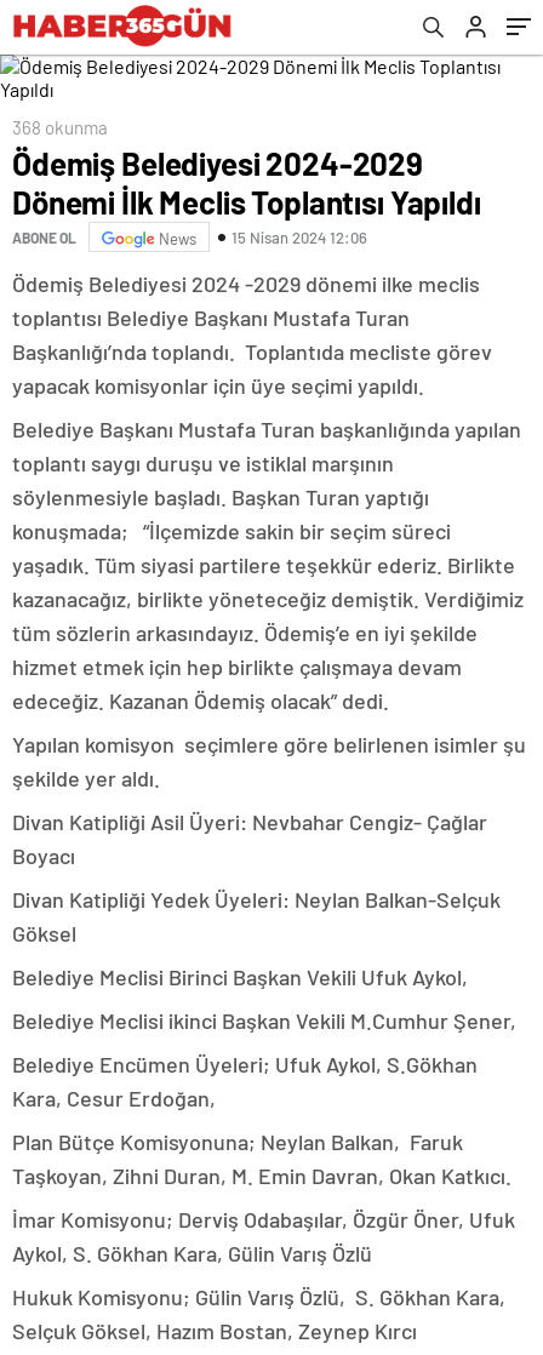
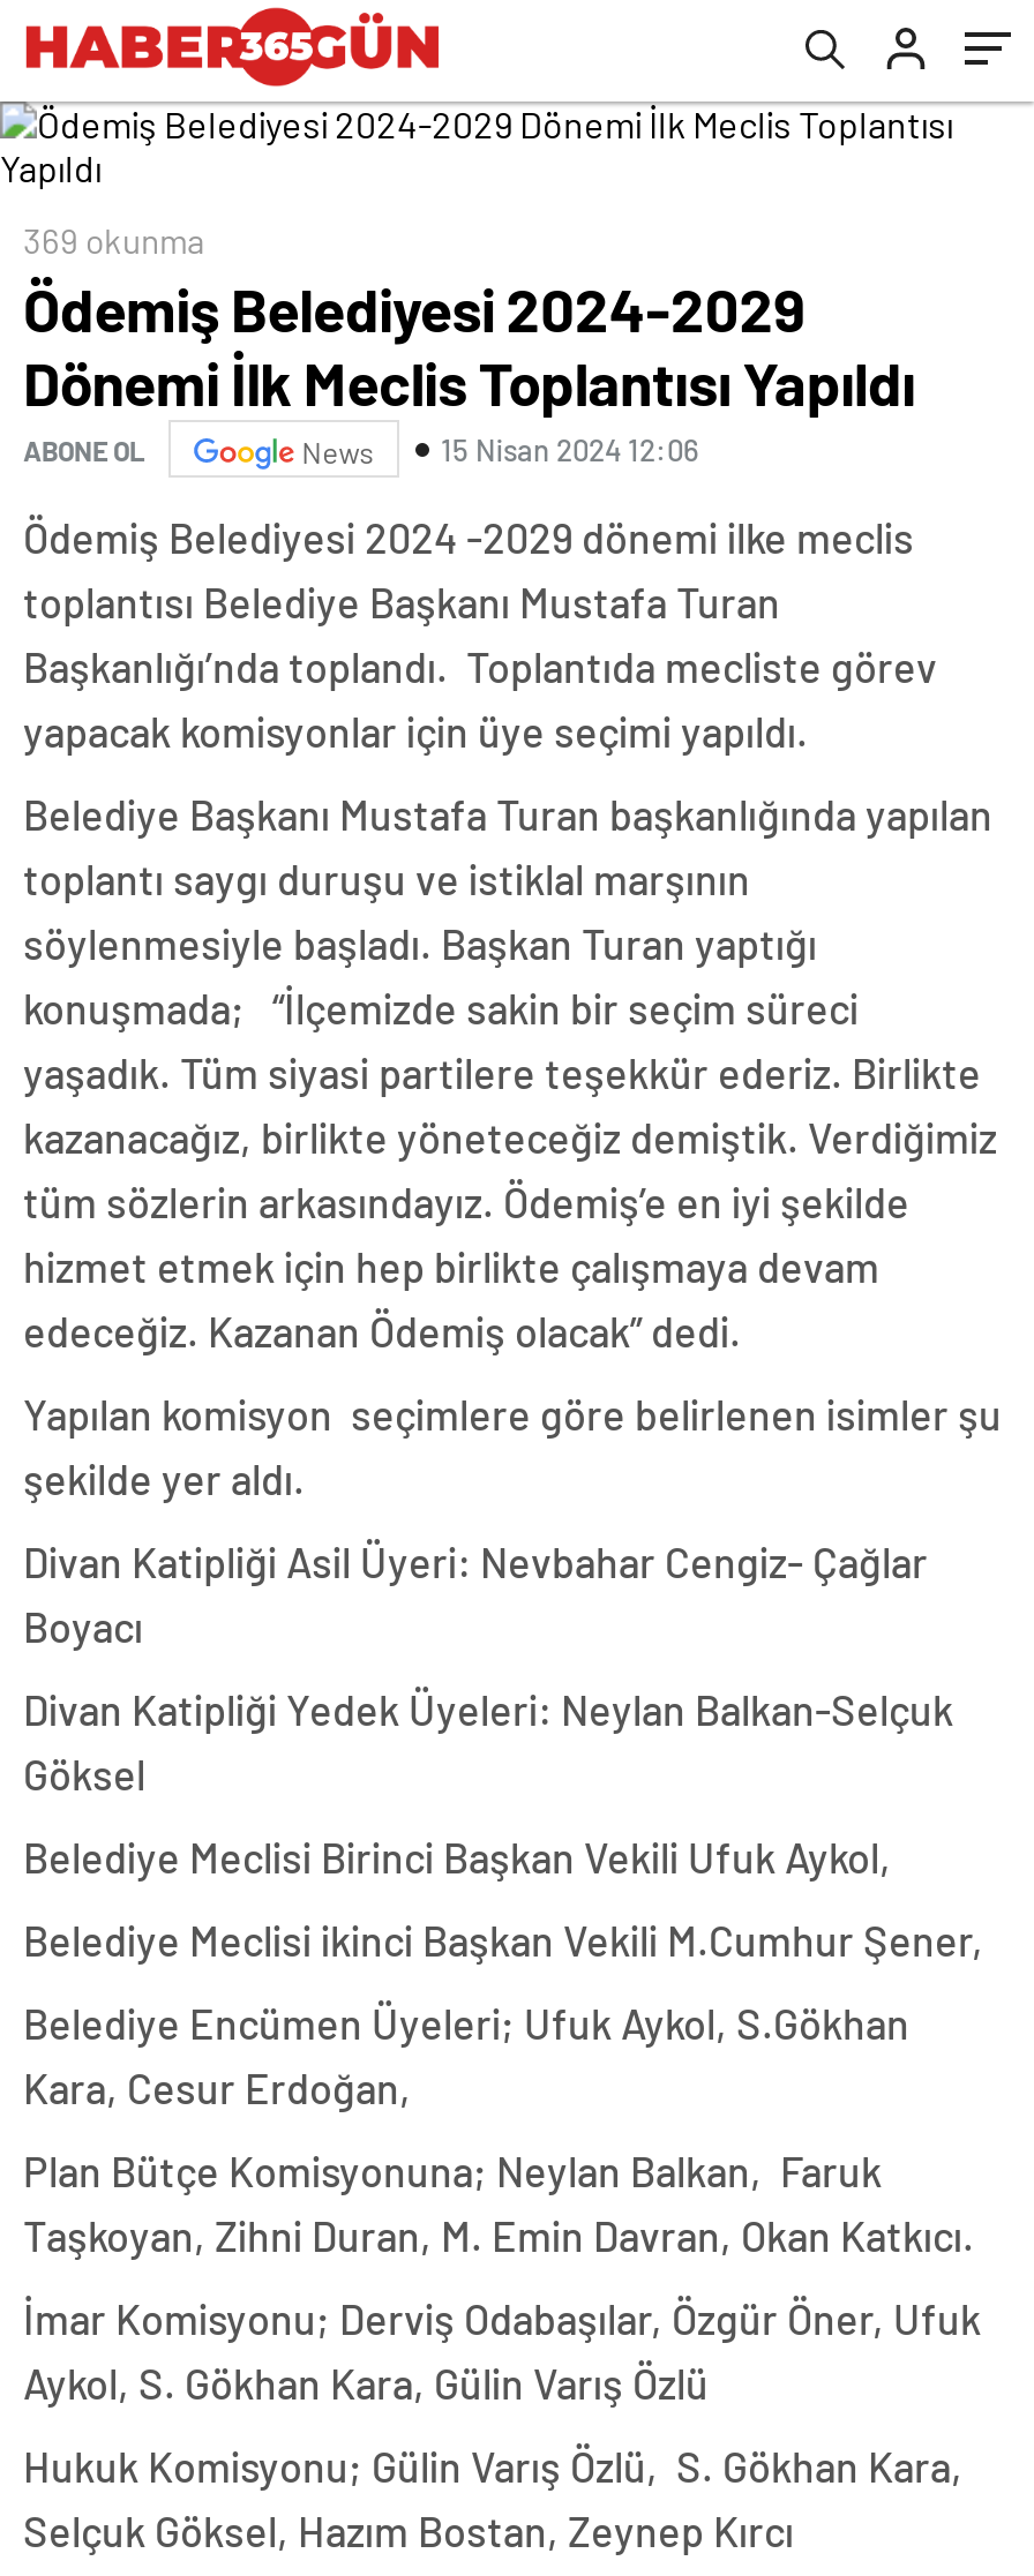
- 368 okunma
+ 369 okunma
